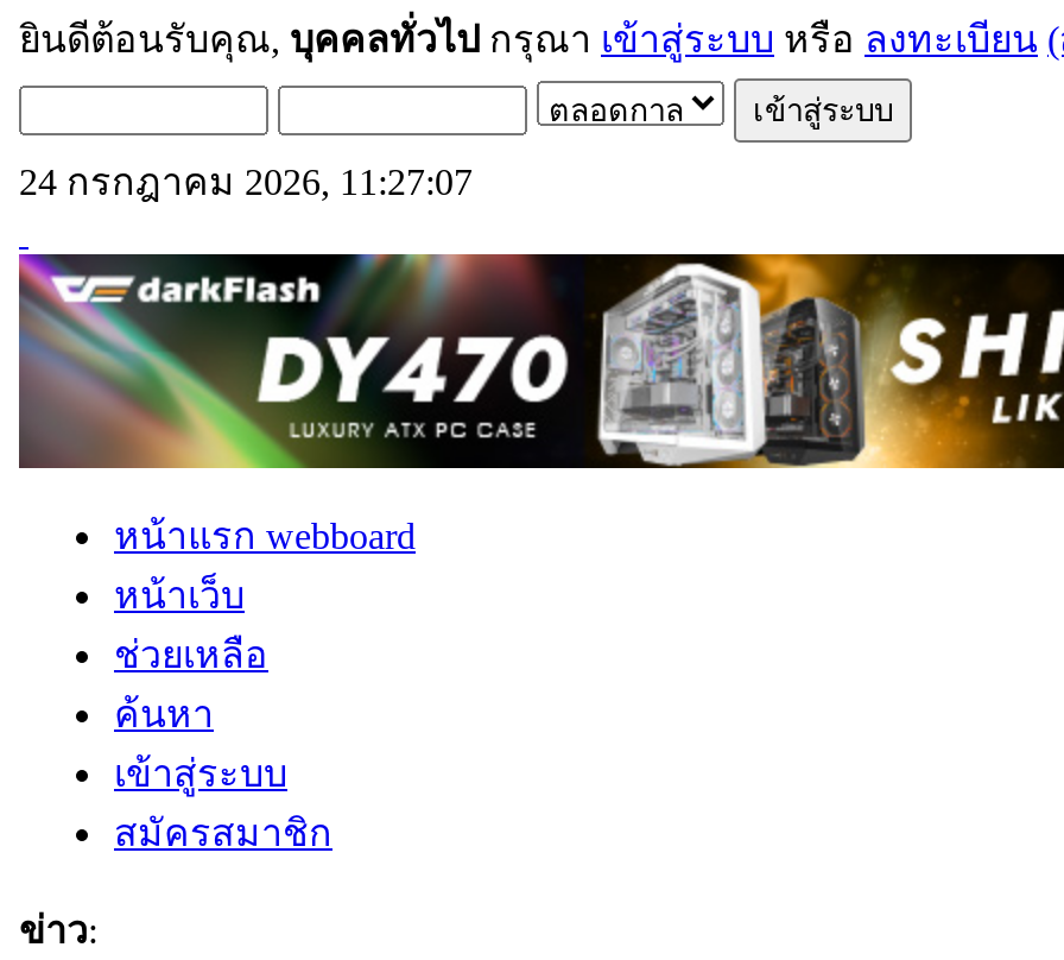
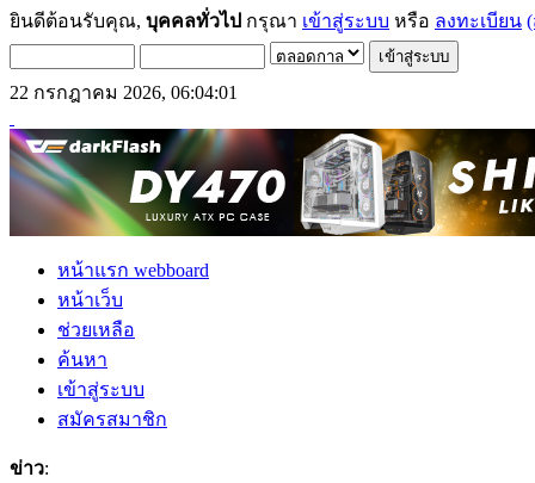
- 24 กรกฎาคม 2026, 11:27:07
+ 22 กรกฎาคม 2026, 06:04:01
